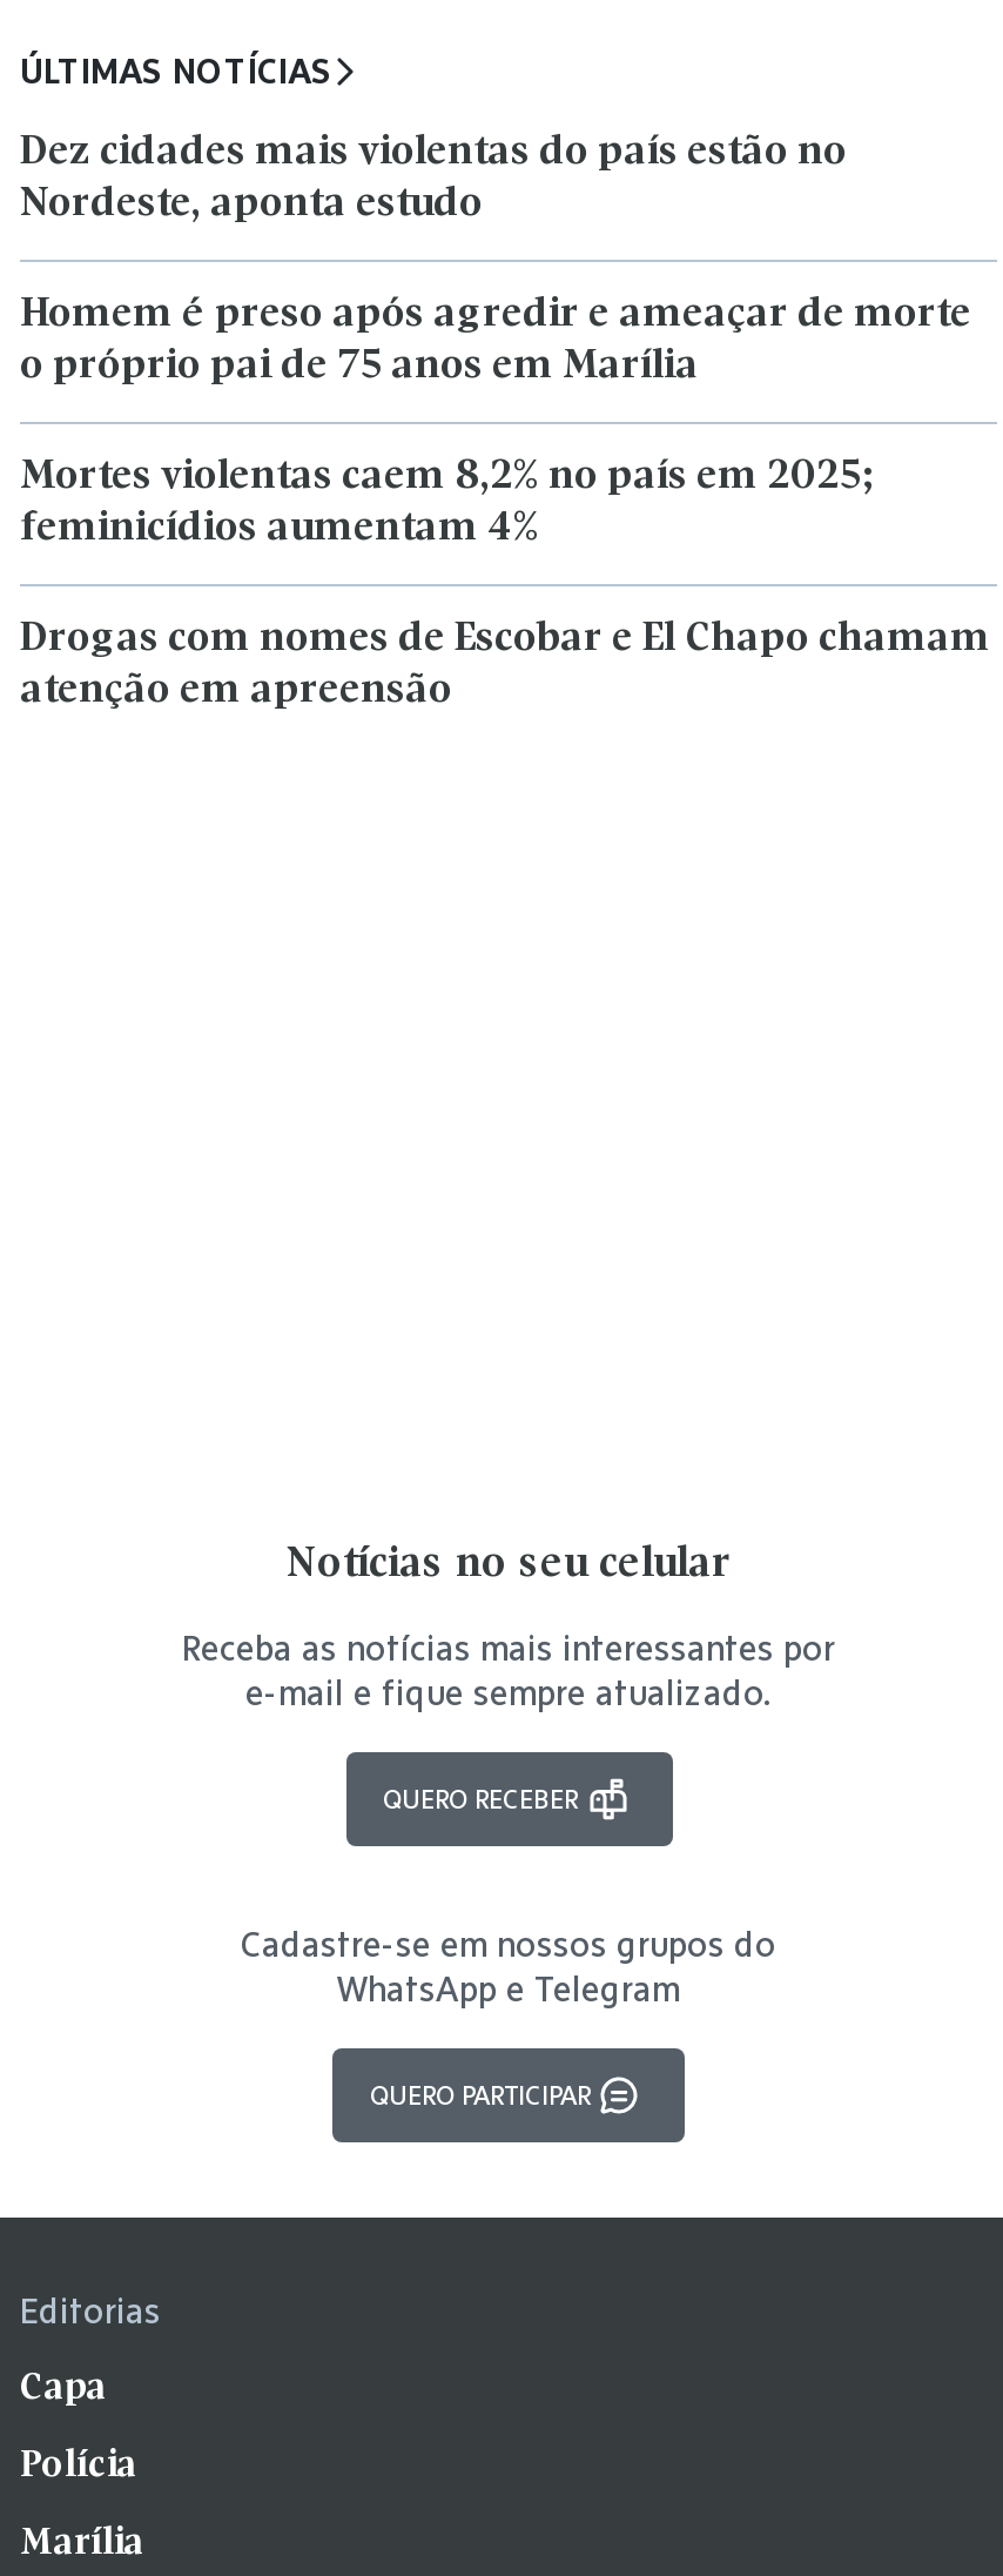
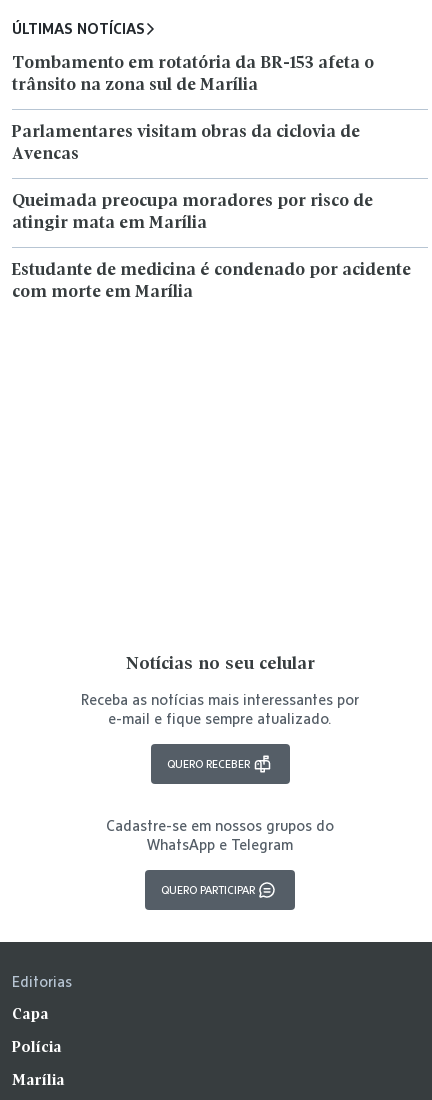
- Dez cidades mais violentas do país estão no
- Nordeste, aponta estudo
+ Tombamento em rotatória da BR-153 afeta o
+ trânsito na zona sul de Marília

- Homem é preso após agredir e ameaçar de morte
- o próprio pai de 75 anos em Marília
+ Parlamentares visitam obras da ciclovia de
+ Avencas

- Mortes violentas caem 8,2% no país em 2025;
- feminicídios aumentam 4%
+ Queimada preocupa moradores por risco de
+ atingir mata em Marília

- Drogas com nomes de Escobar e El Chapo chamam
- atenção em apreensão
+ Estudante de medicina é condenado por acidente
+ com morte em Marília
